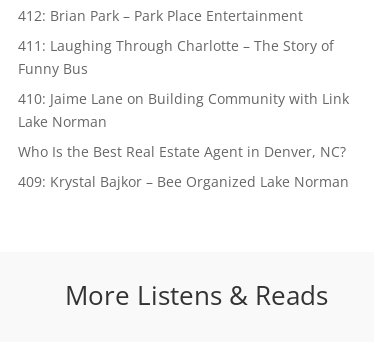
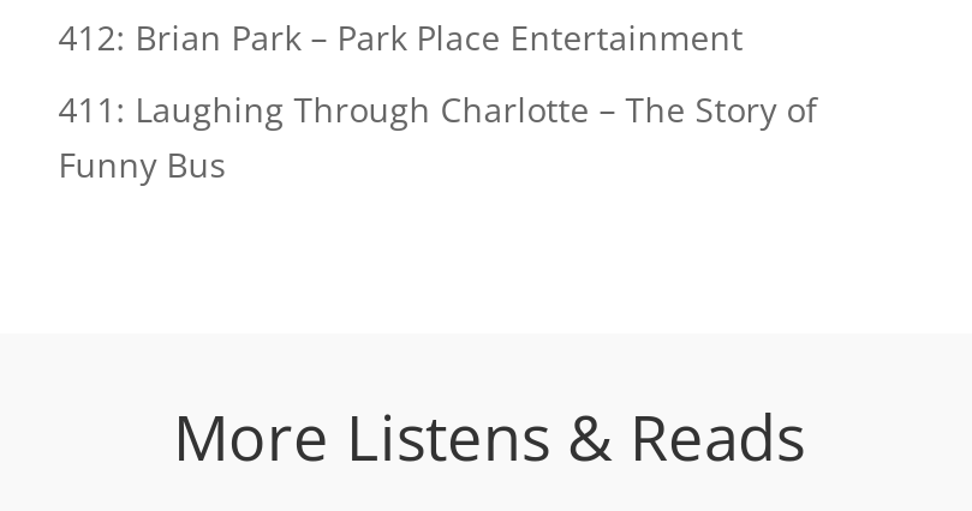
- 410: Jaime Lane on Building Community with Link
- Lake Norman
- Who Is the Best Real Estate Agent in Denver, NC?
- 409: Krystal Bajkor – Bee Organized Lake Norman
